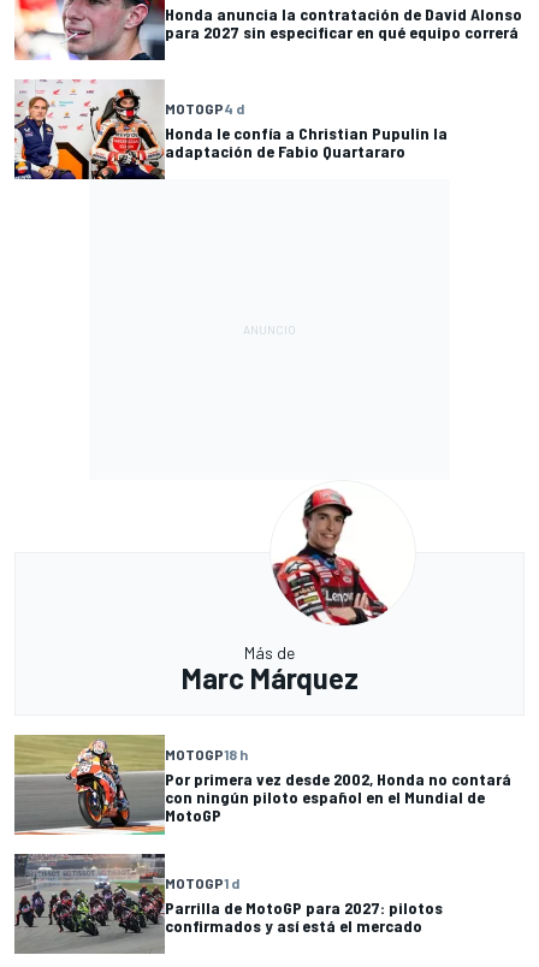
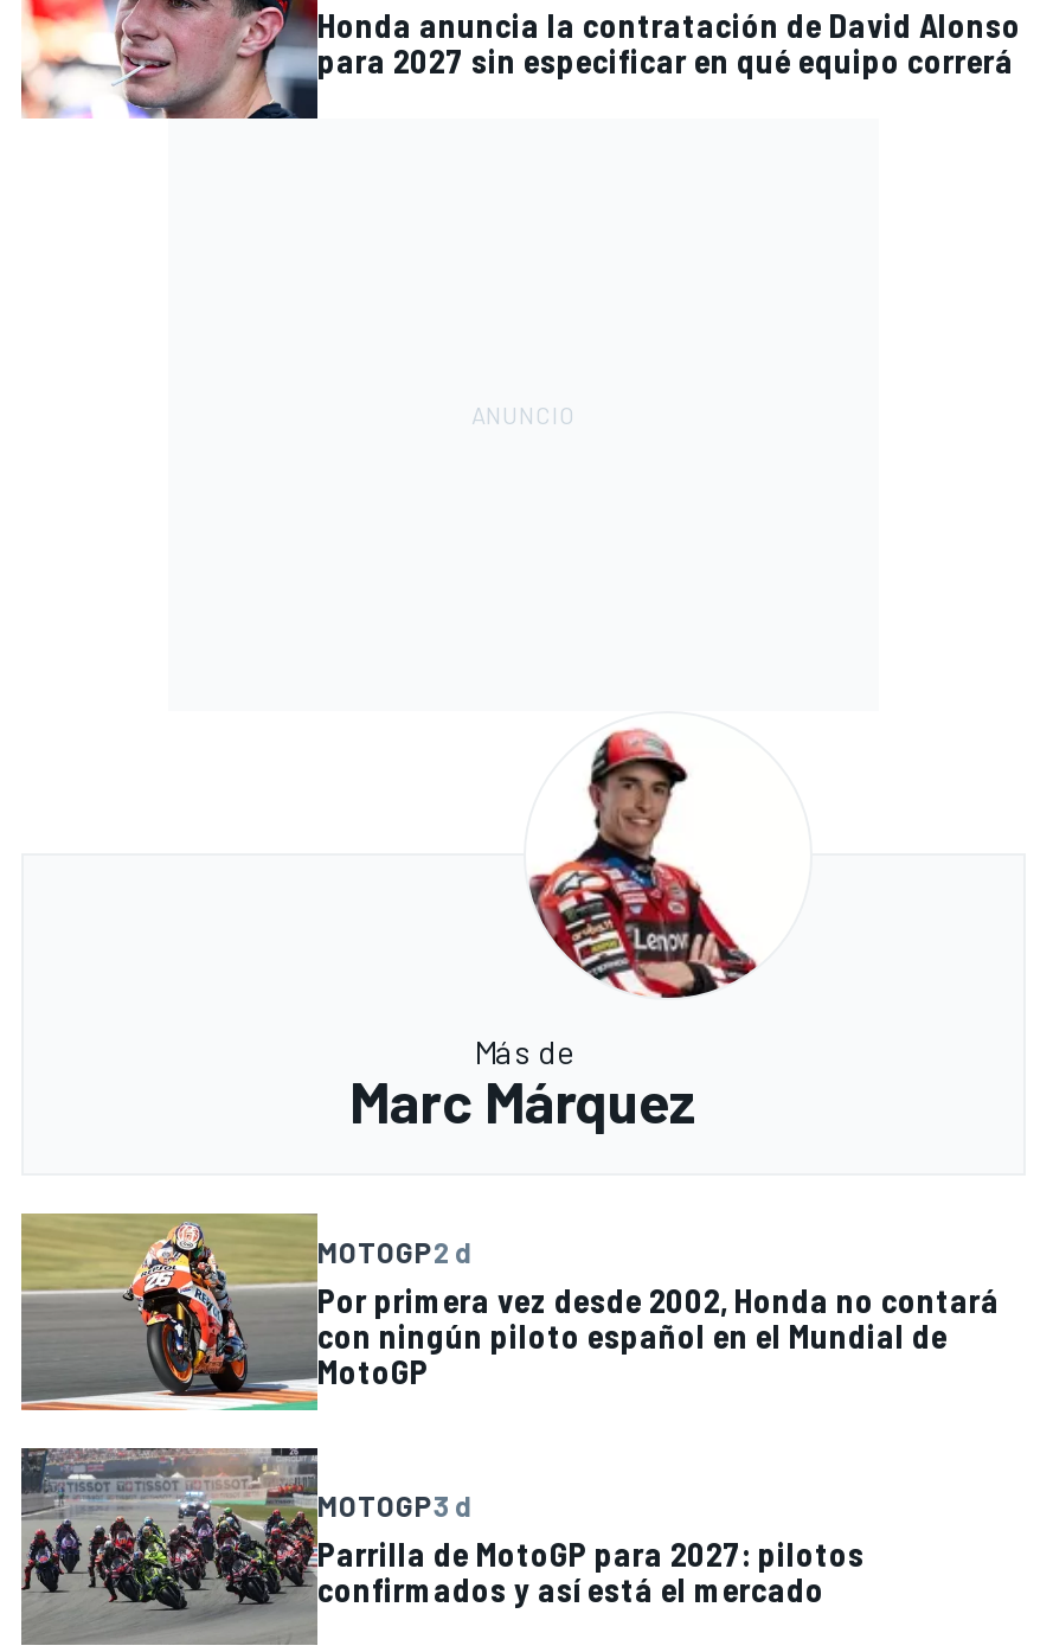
- [image]
- MOTOGP4 d
- Honda le confía a Christian Pupulin la
- adaptación de Fabio Quartararo

- MOTOGP18 h
+ MOTOGP2 d

- MOTOGP1 d
+ MOTOGP3 d
